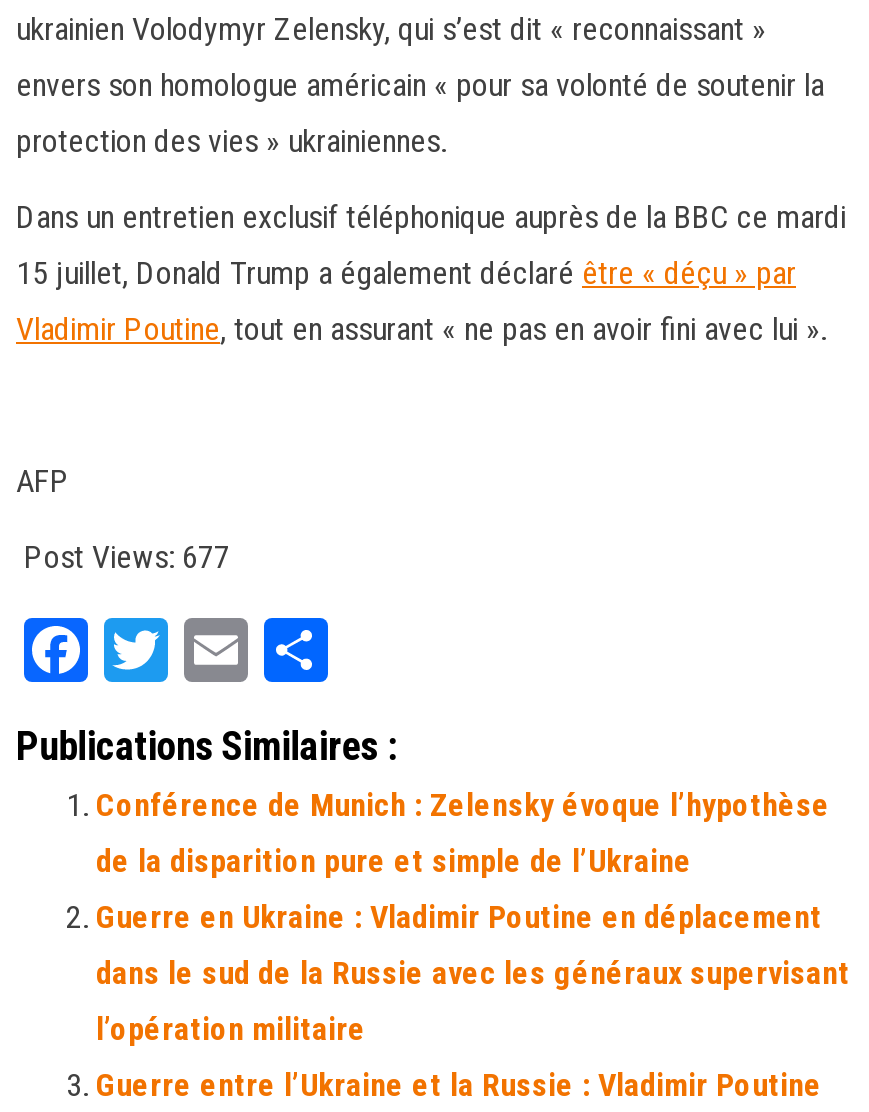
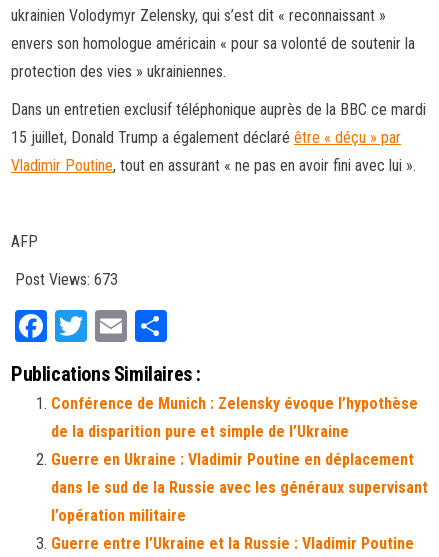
- Post Views: 677
+ Post Views: 673
